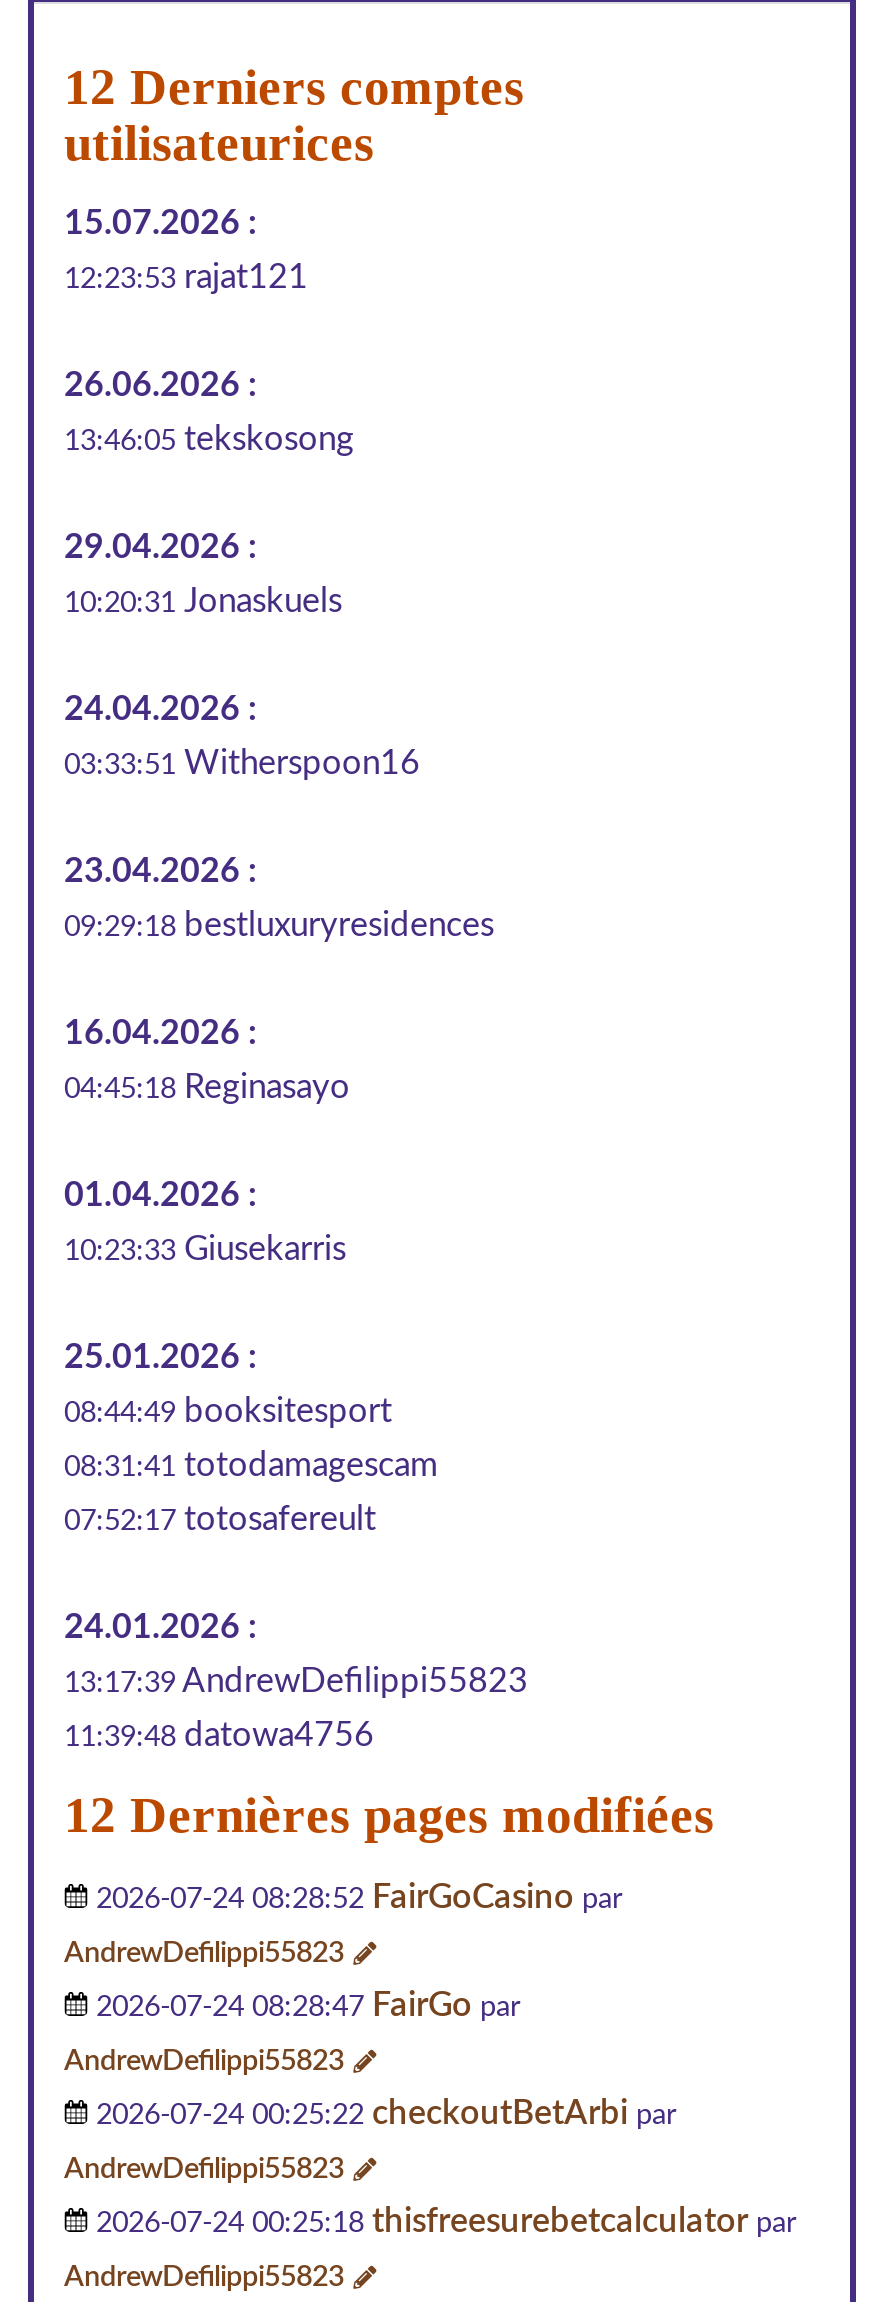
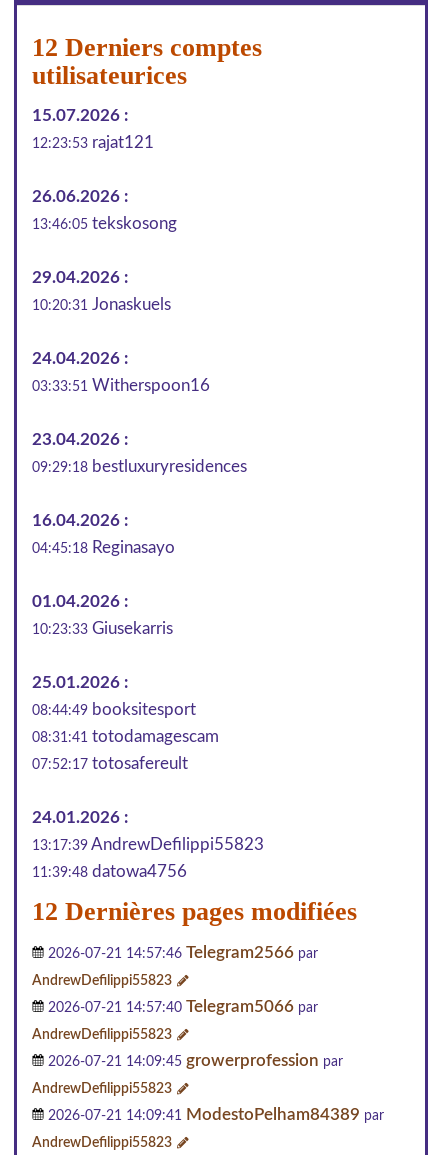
- 2026-07-24 08:28:52 FairGoCasino par
+ 2026-07-21 14:57:46 Telegram2566 par

- 2026-07-24 08:28:47 FairGo par
+ 2026-07-21 14:57:40 Telegram5066 par

- 2026-07-24 00:25:22 checkoutBetArbi par
+ 2026-07-21 14:09:45 growerprofession par

- 2026-07-24 00:25:18 thisfreesurebetcalculator par
+ 2026-07-21 14:09:41 ModestoPelham84389 par
